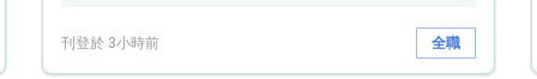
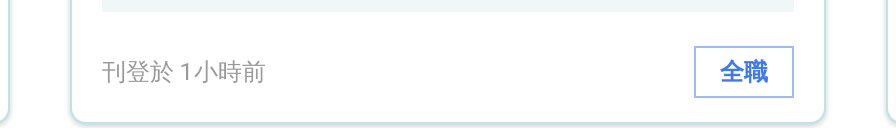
- 刊登於 3小時前
+ 刊登於 1小時前
